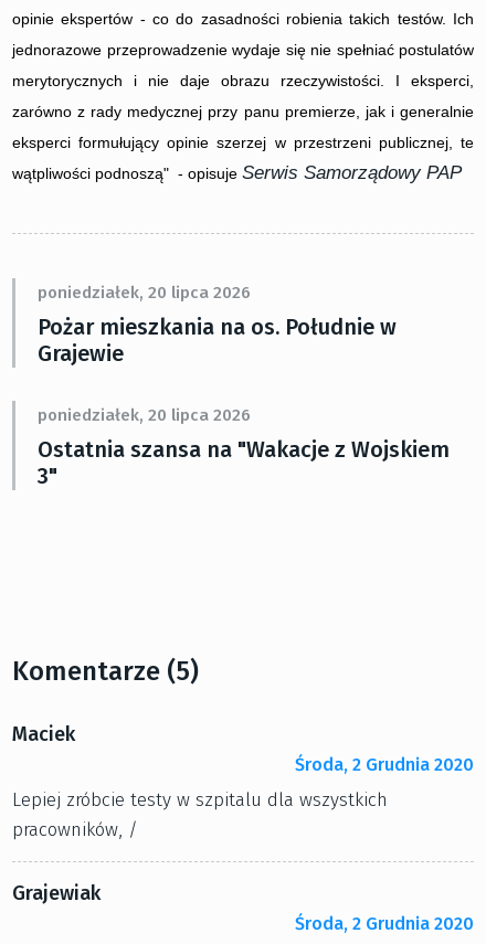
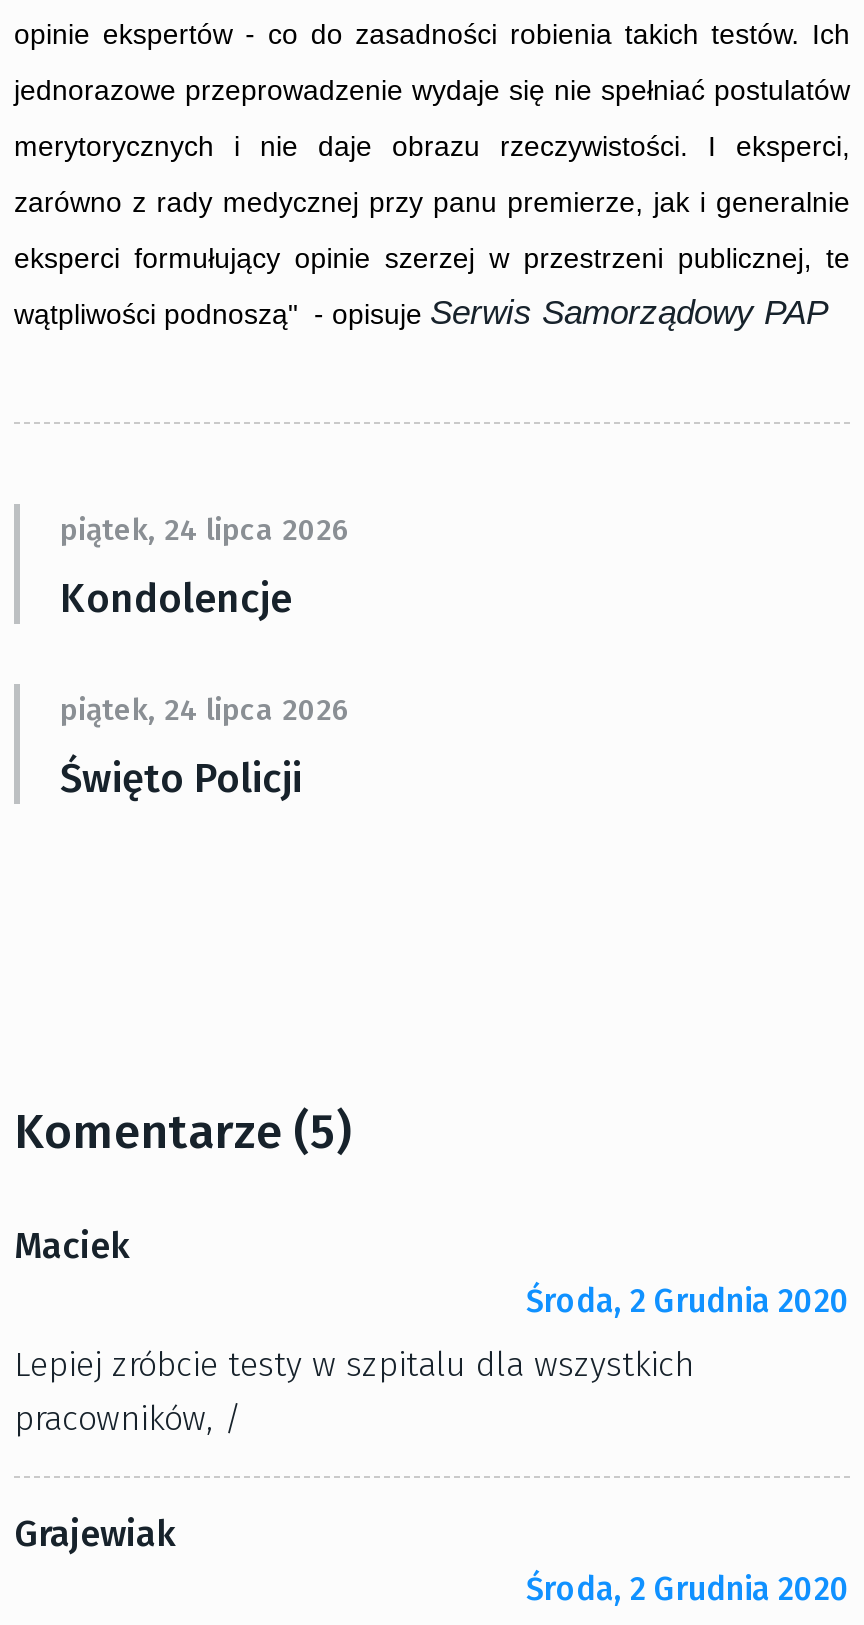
- poniedziałek, 20 lipca 2026
- Pożar mieszkania na os. Południe w
- Grajewie
- poniedziałek, 20 lipca 2026
- Ostatnia szansa na "Wakacje z Wojskiem
- 3"
+ piątek, 24 lipca 2026
+ Kondolencje
+ piątek, 24 lipca 2026
+ Święto Policji
